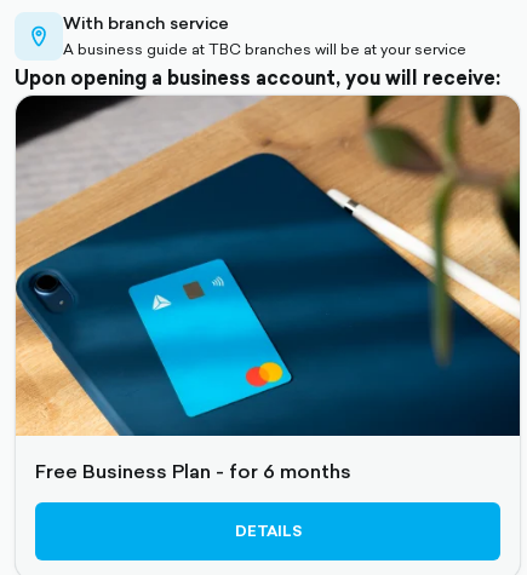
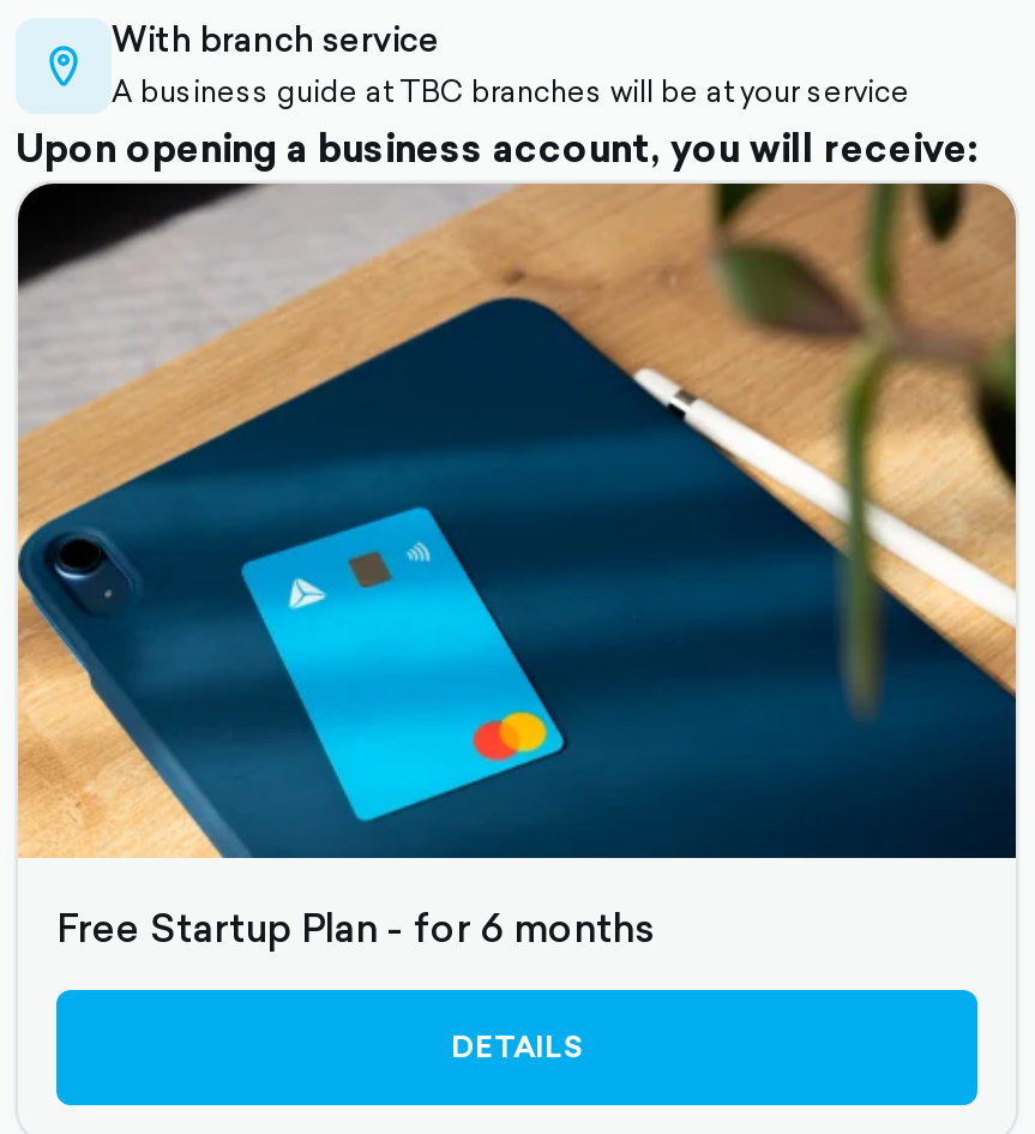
- Free Business Plan - for 6 months
+ Free Startup Plan - for 6 months
